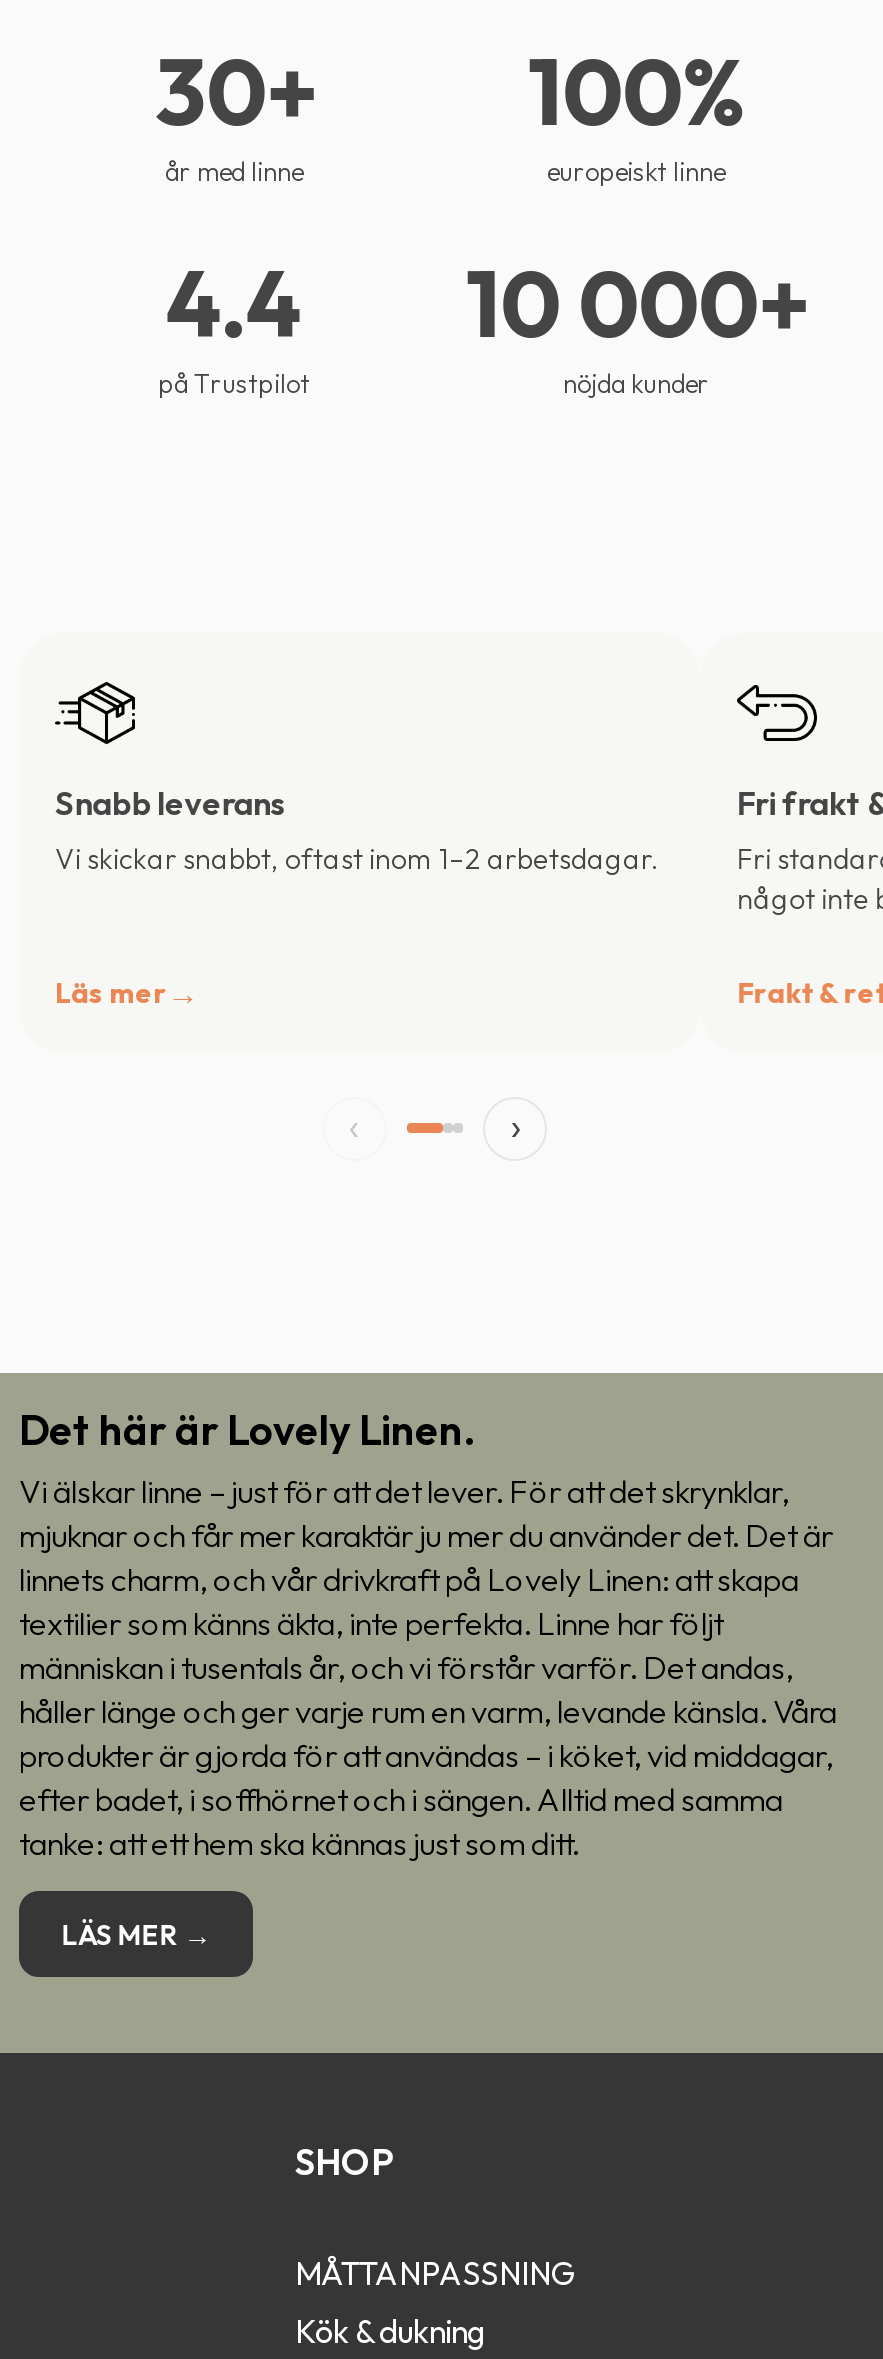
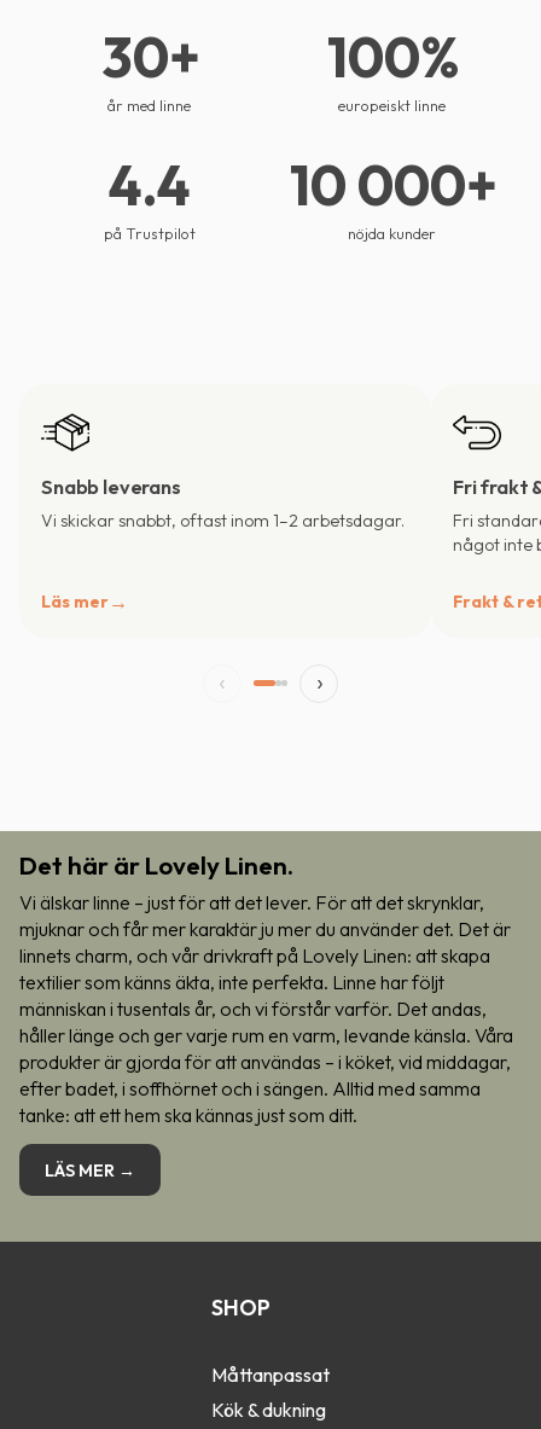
- MÅTTANPASSNING
+ Måttanpassat
